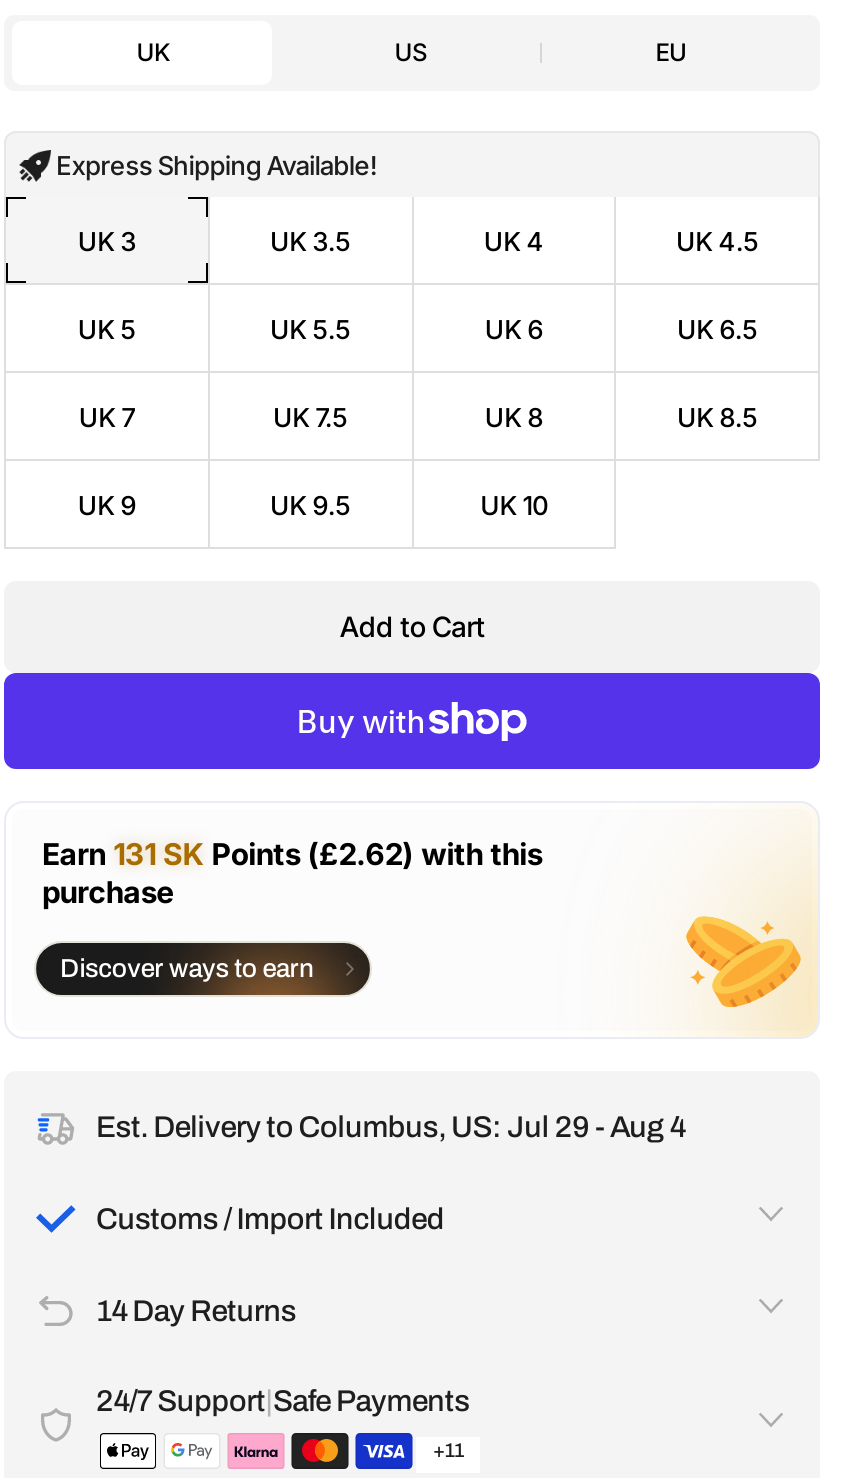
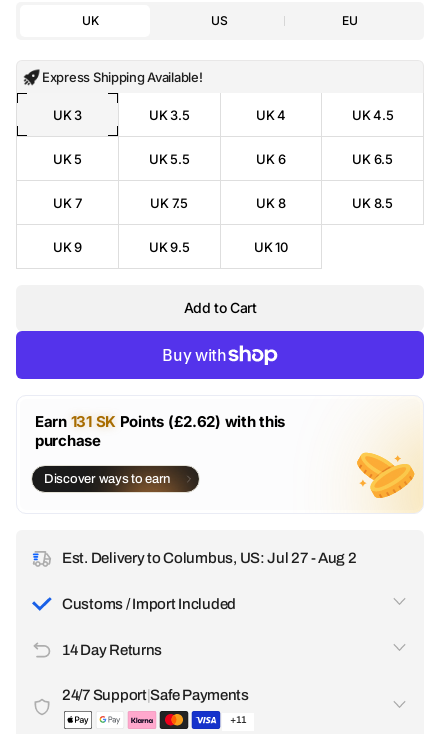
- Est. Delivery to Columbus, US: Jul 29 - Aug 4
+ Est. Delivery to Columbus, US: Jul 27 - Aug 2
